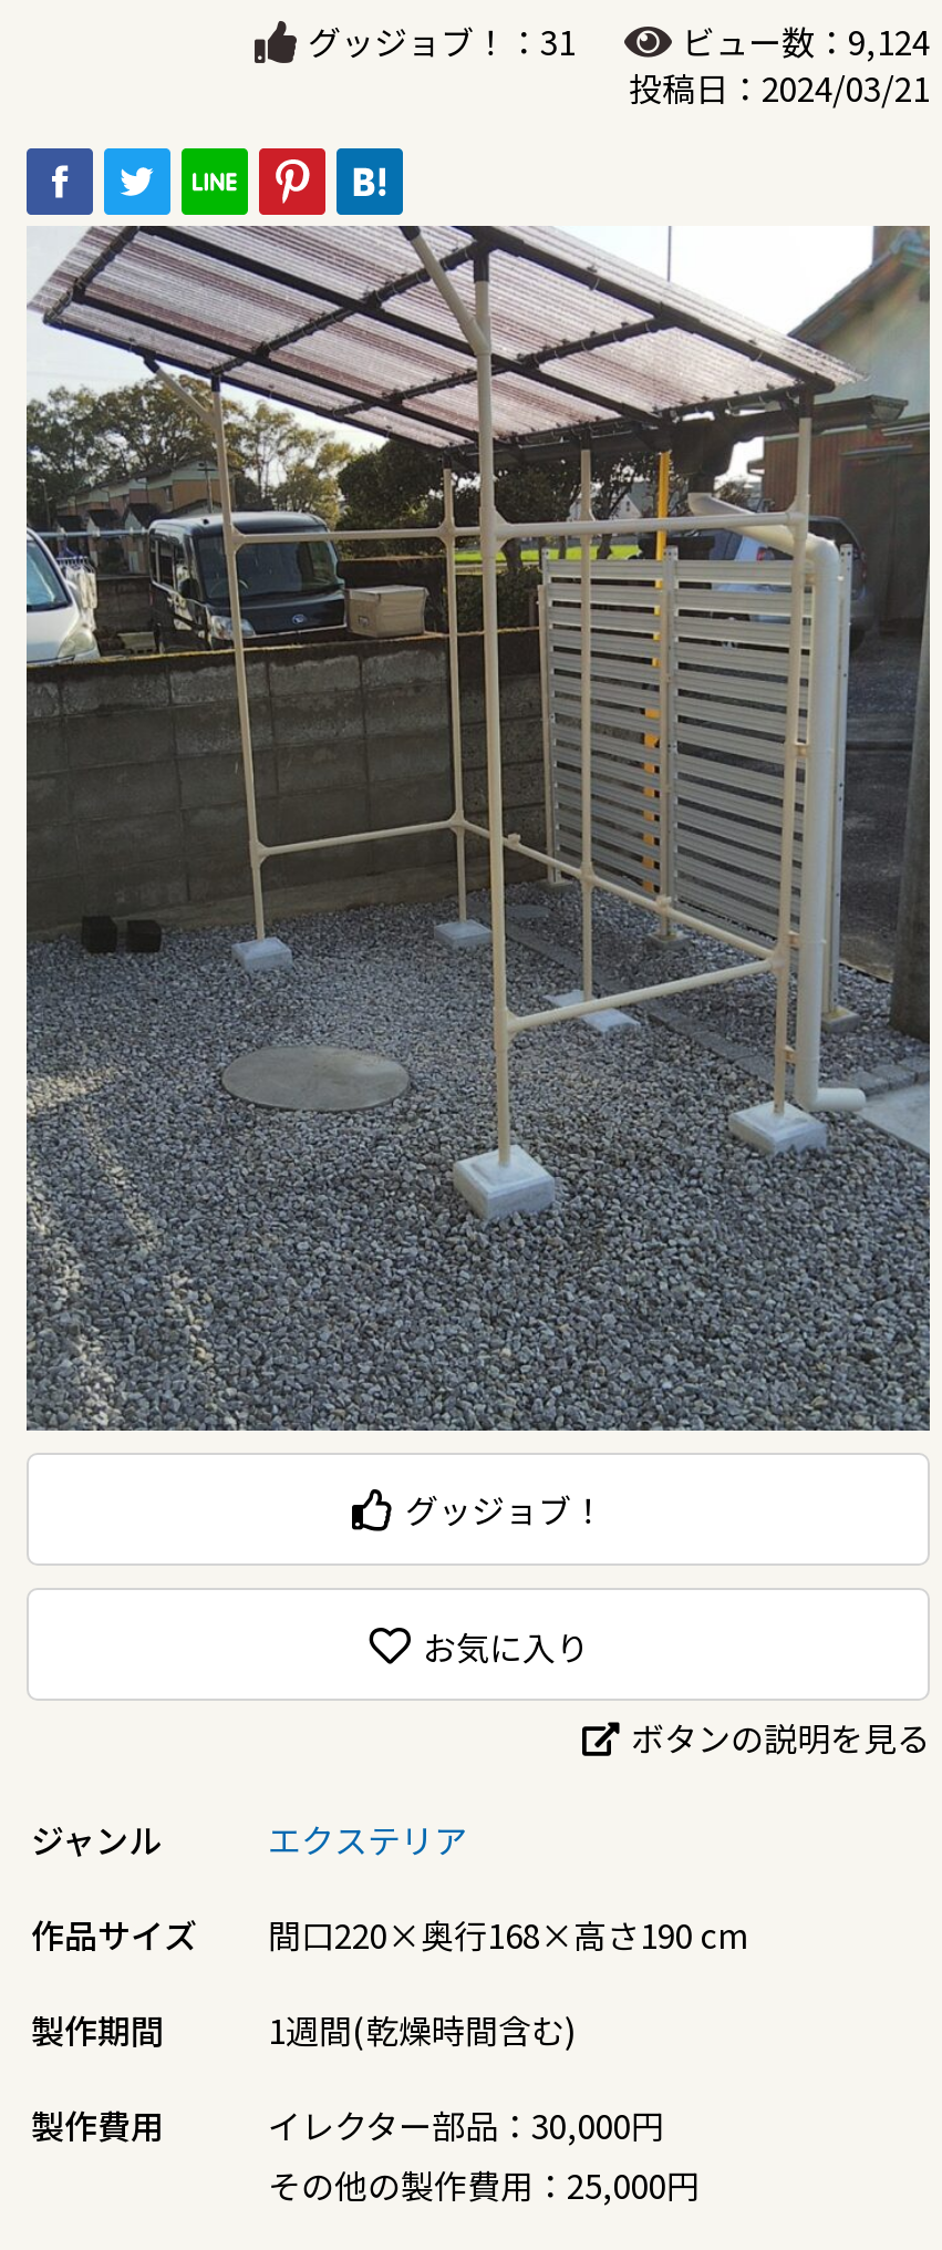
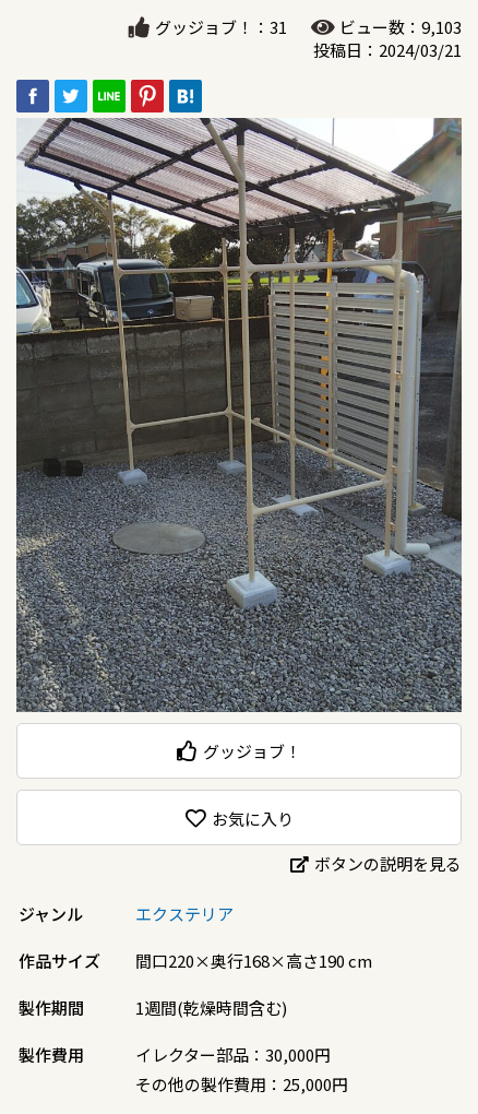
- ビュー数：9,124
+ ビュー数：9,103
